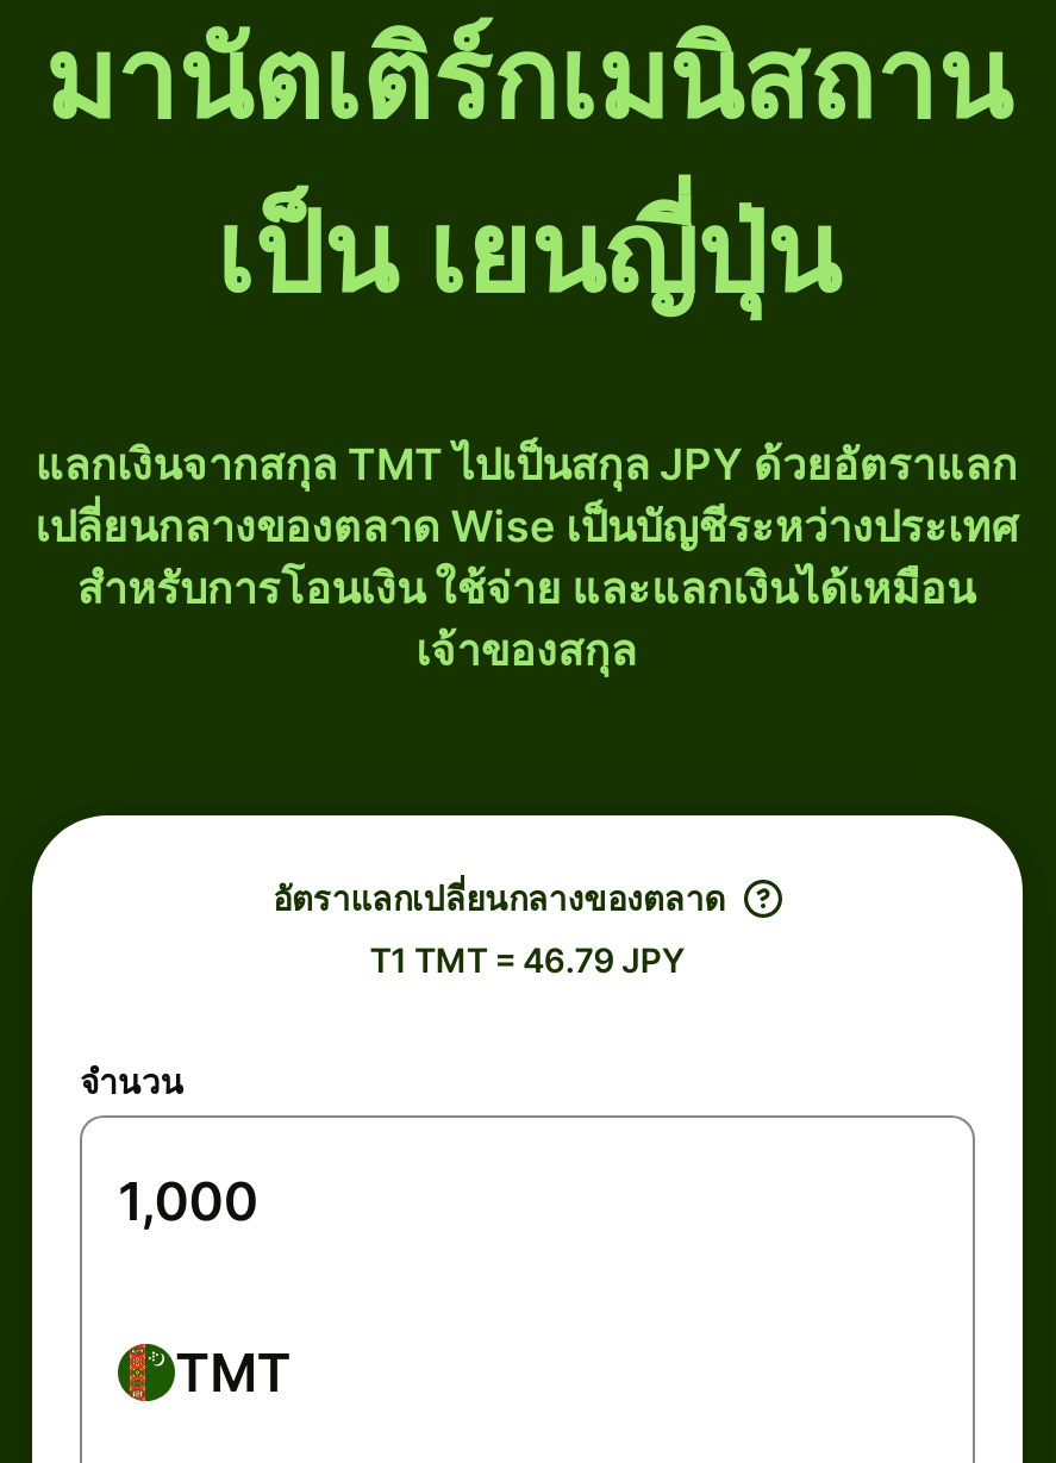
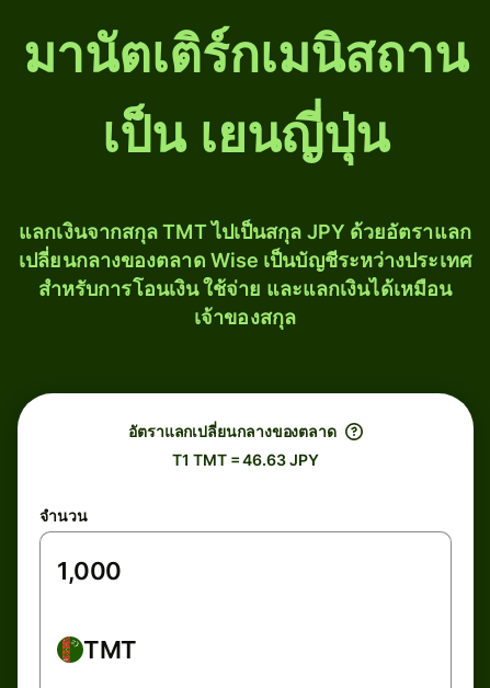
- T1 TMT = 46.79 JPY
+ T1 TMT = 46.63 JPY
